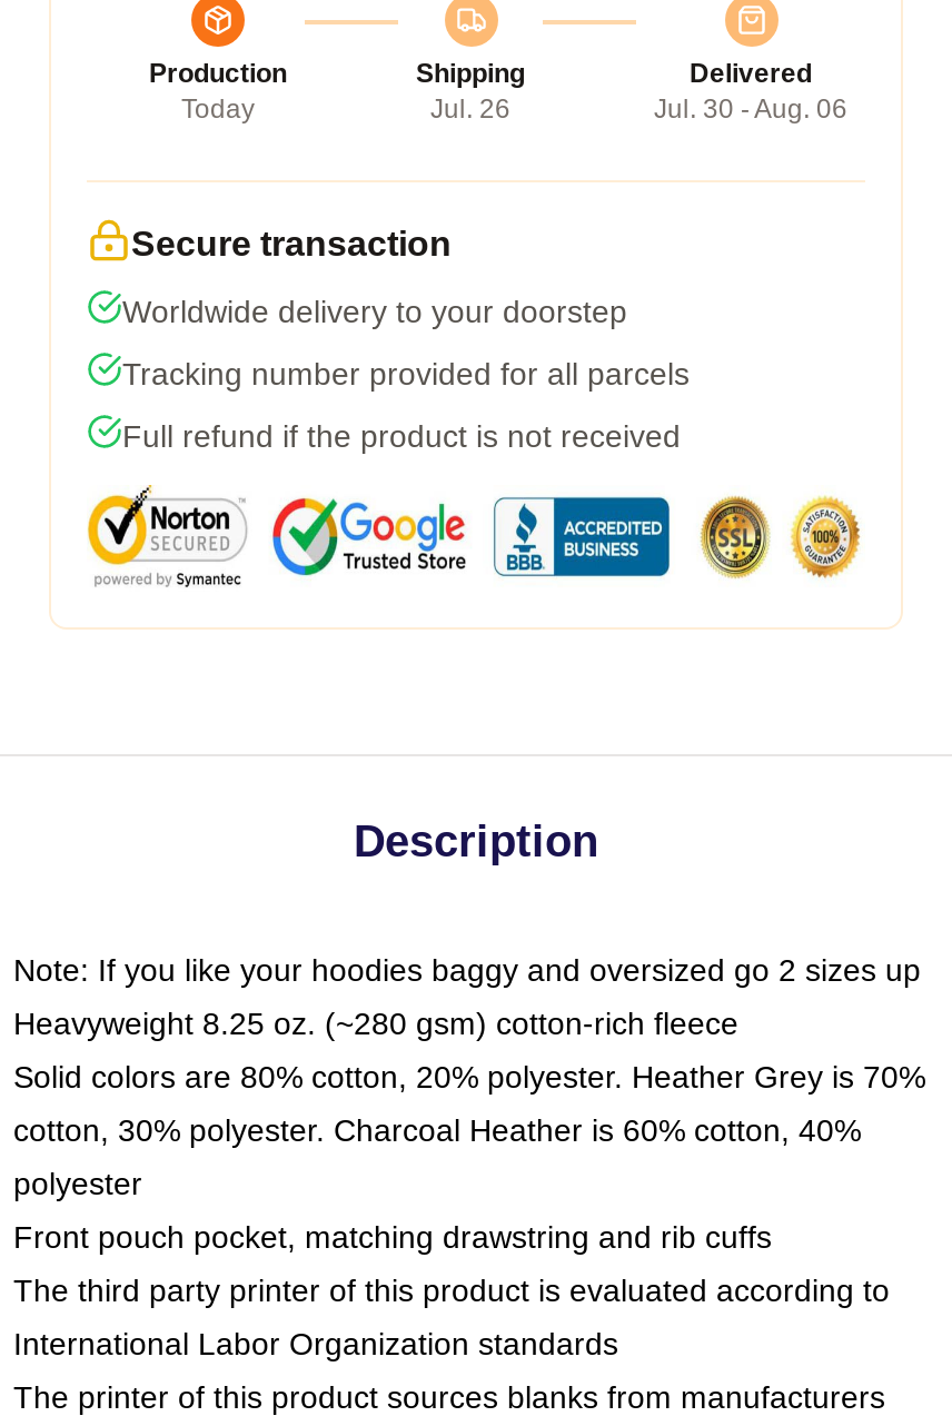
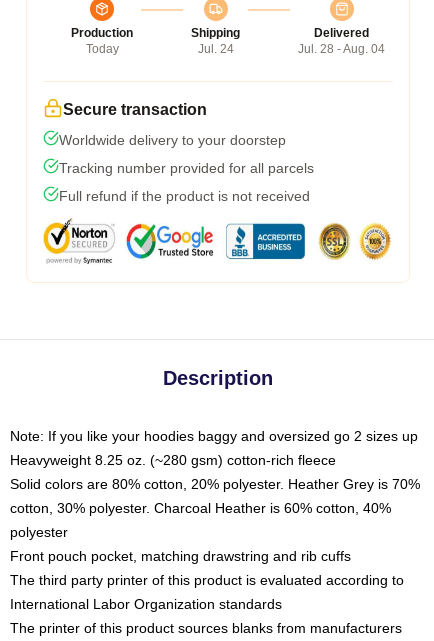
- Jul. 26
+ Jul. 24

- Jul. 30 - Aug. 06
+ Jul. 28 - Aug. 04
